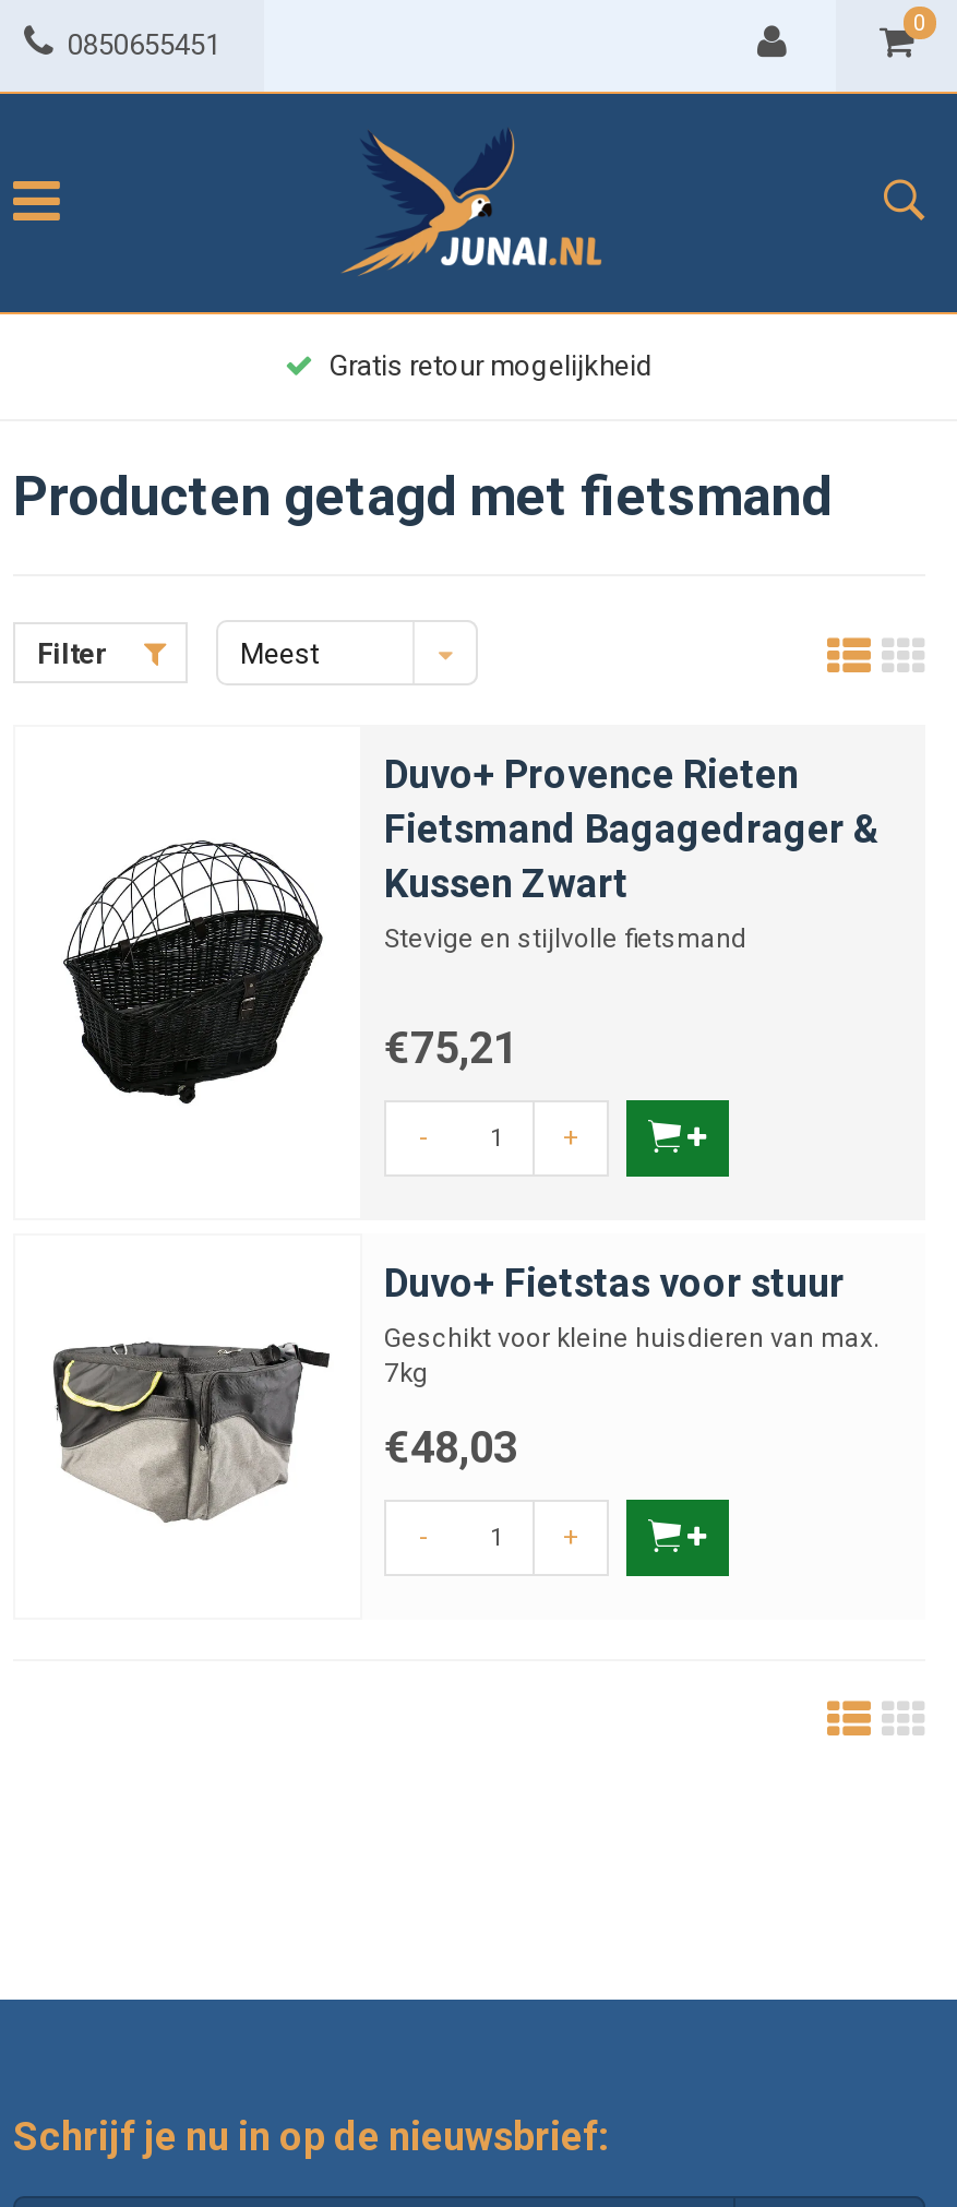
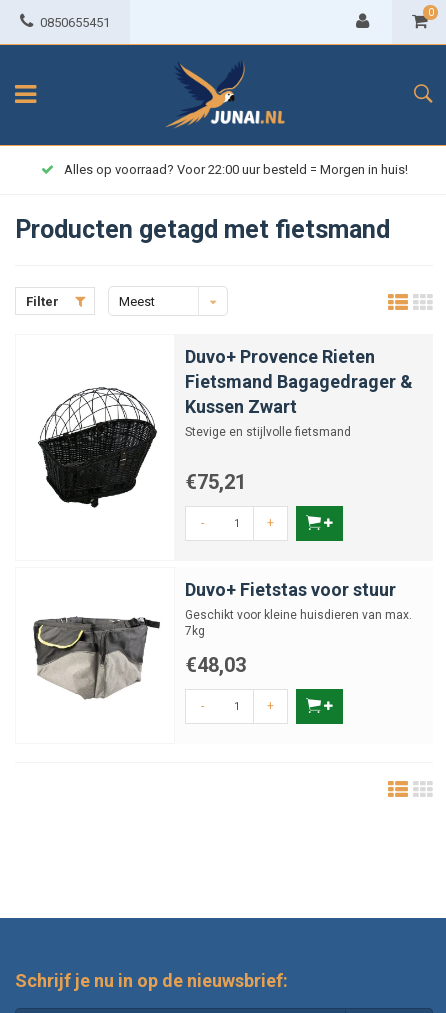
- Gratis retour mogelijkheid
+ Alles op voorraad? Voor 22:00 uur besteld = Morgen in huis!
